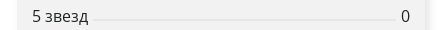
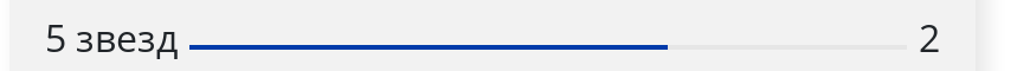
- 0
+ 2
